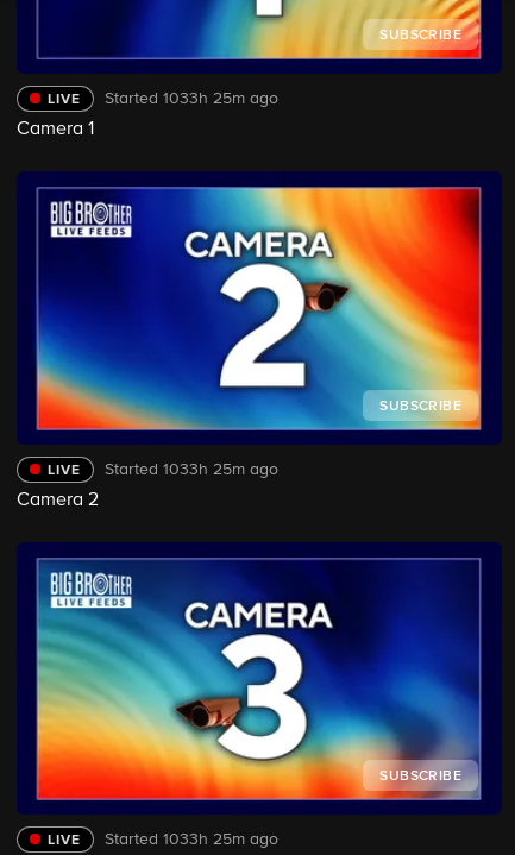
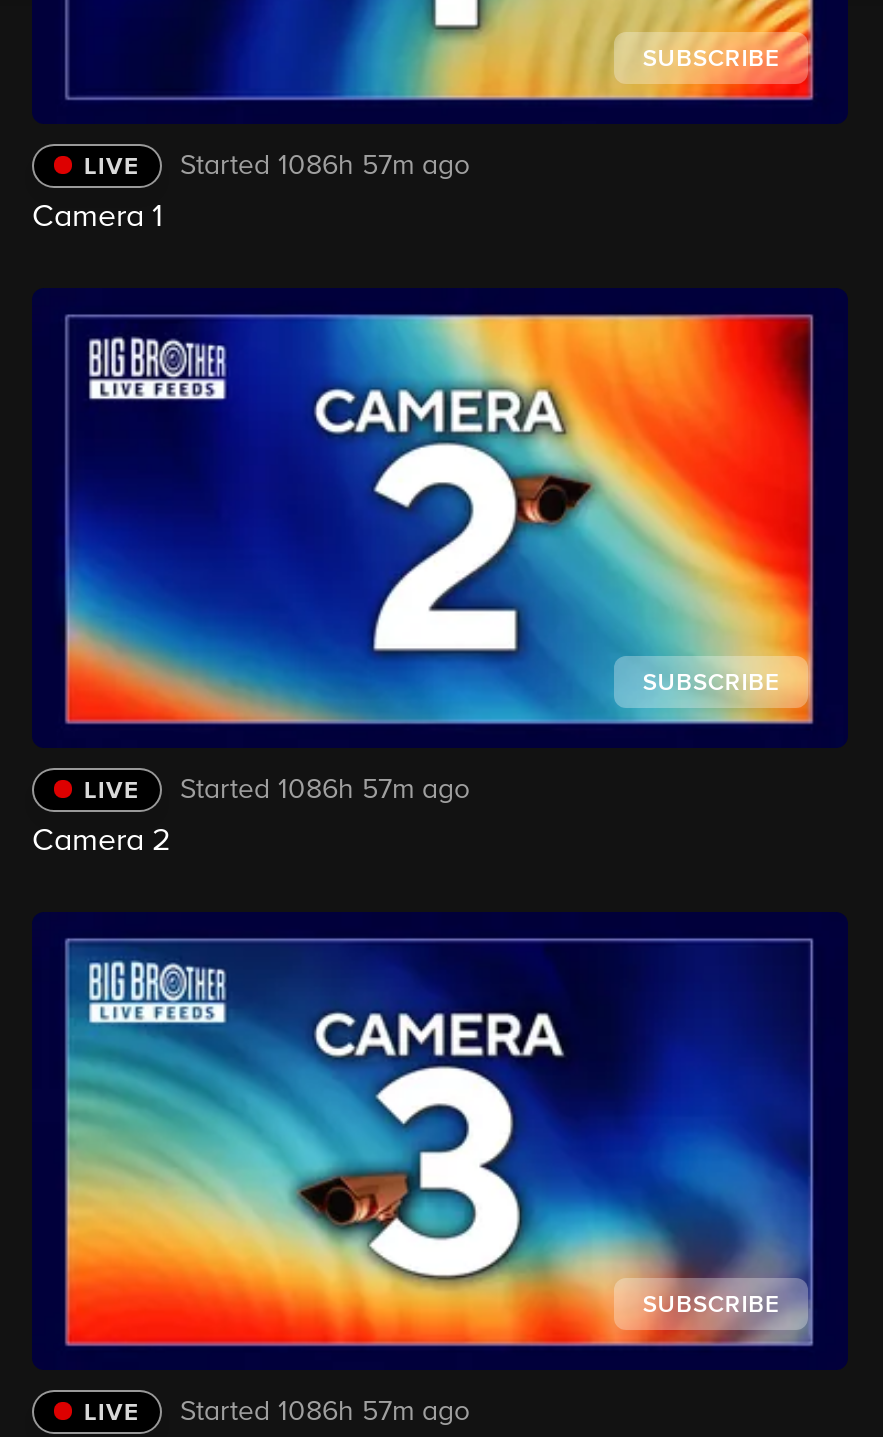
- Started 1033h 25m ago
+ Started 1086h 57m ago

- Started 1033h 25m ago
+ Started 1086h 57m ago

- Started 1033h 25m ago
+ Started 1086h 57m ago
